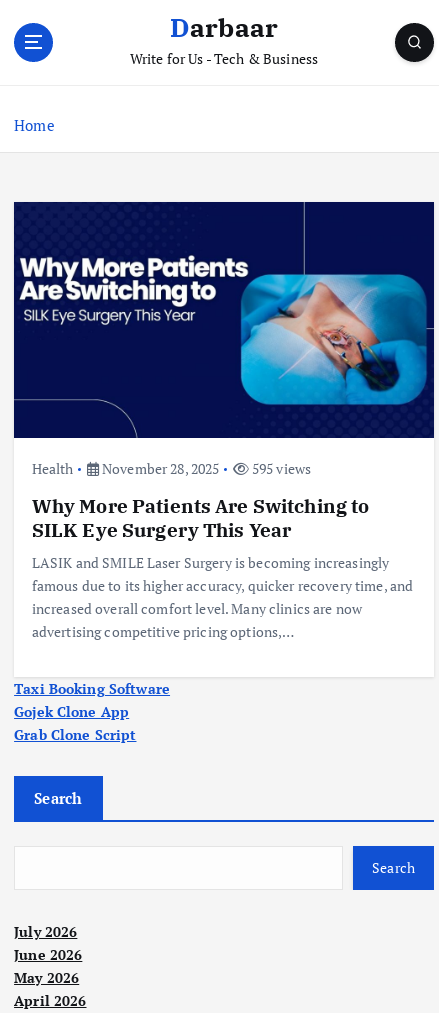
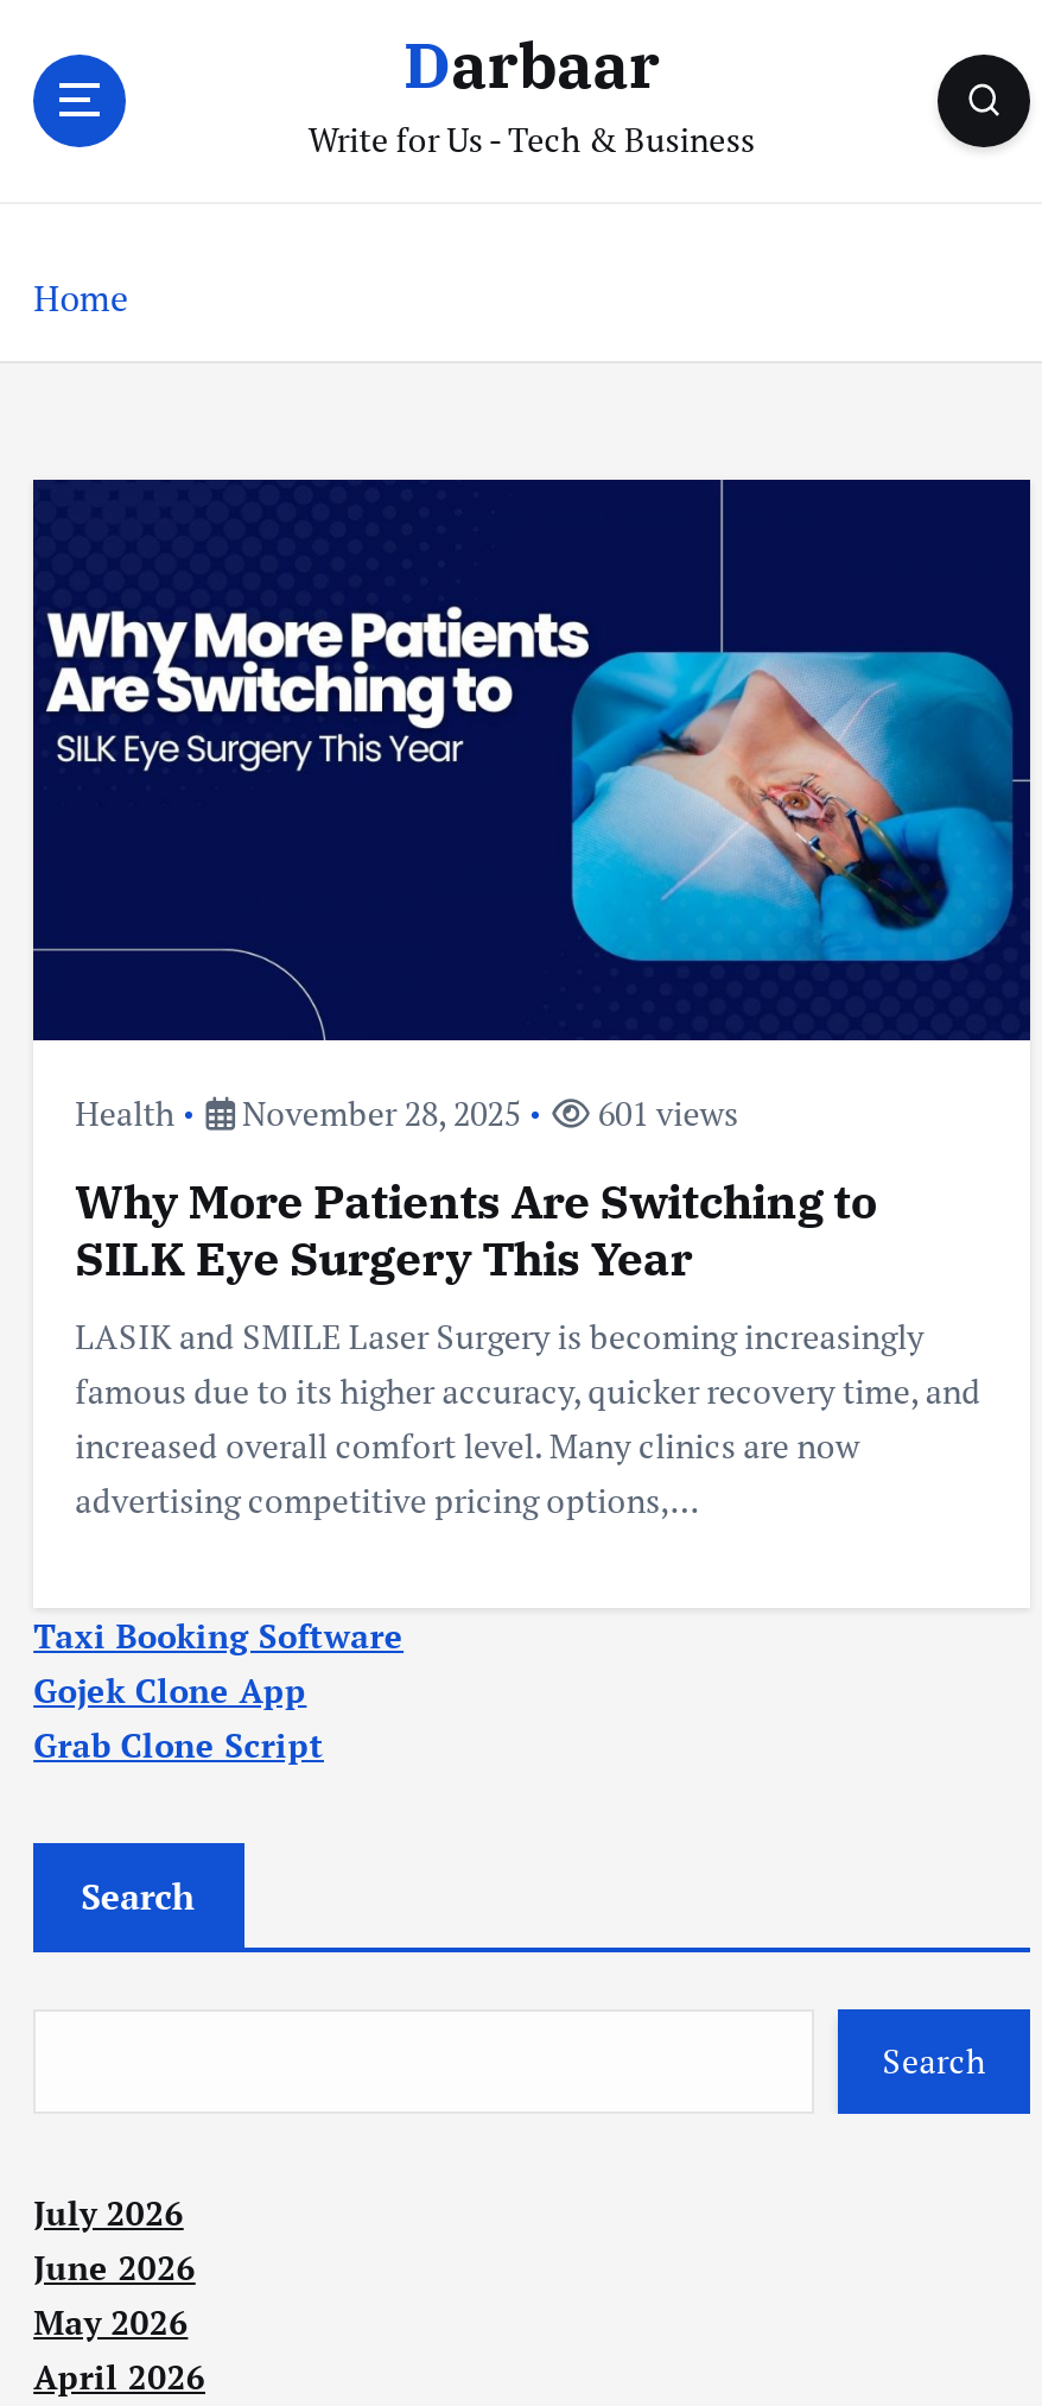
- Health November 28, 2025 595 views
+ Health November 28, 2025 601 views
